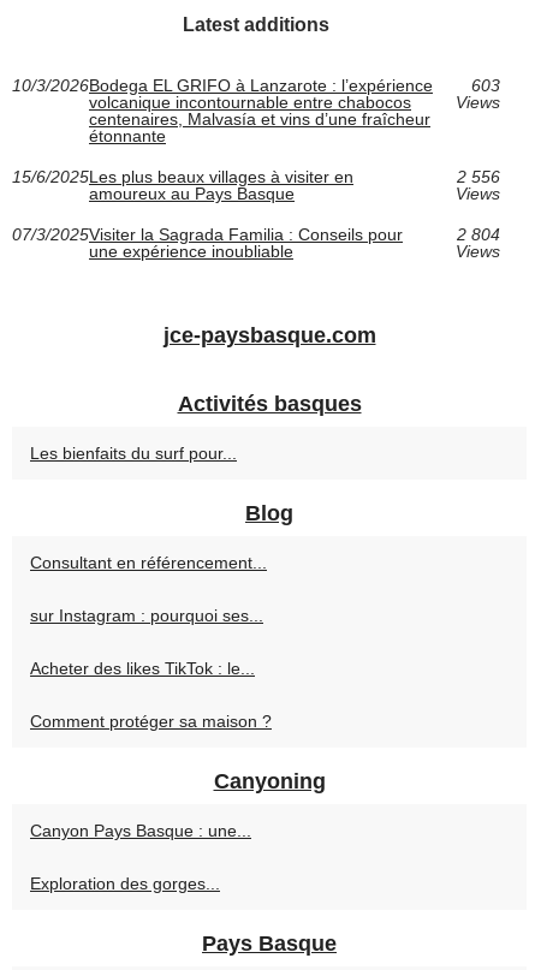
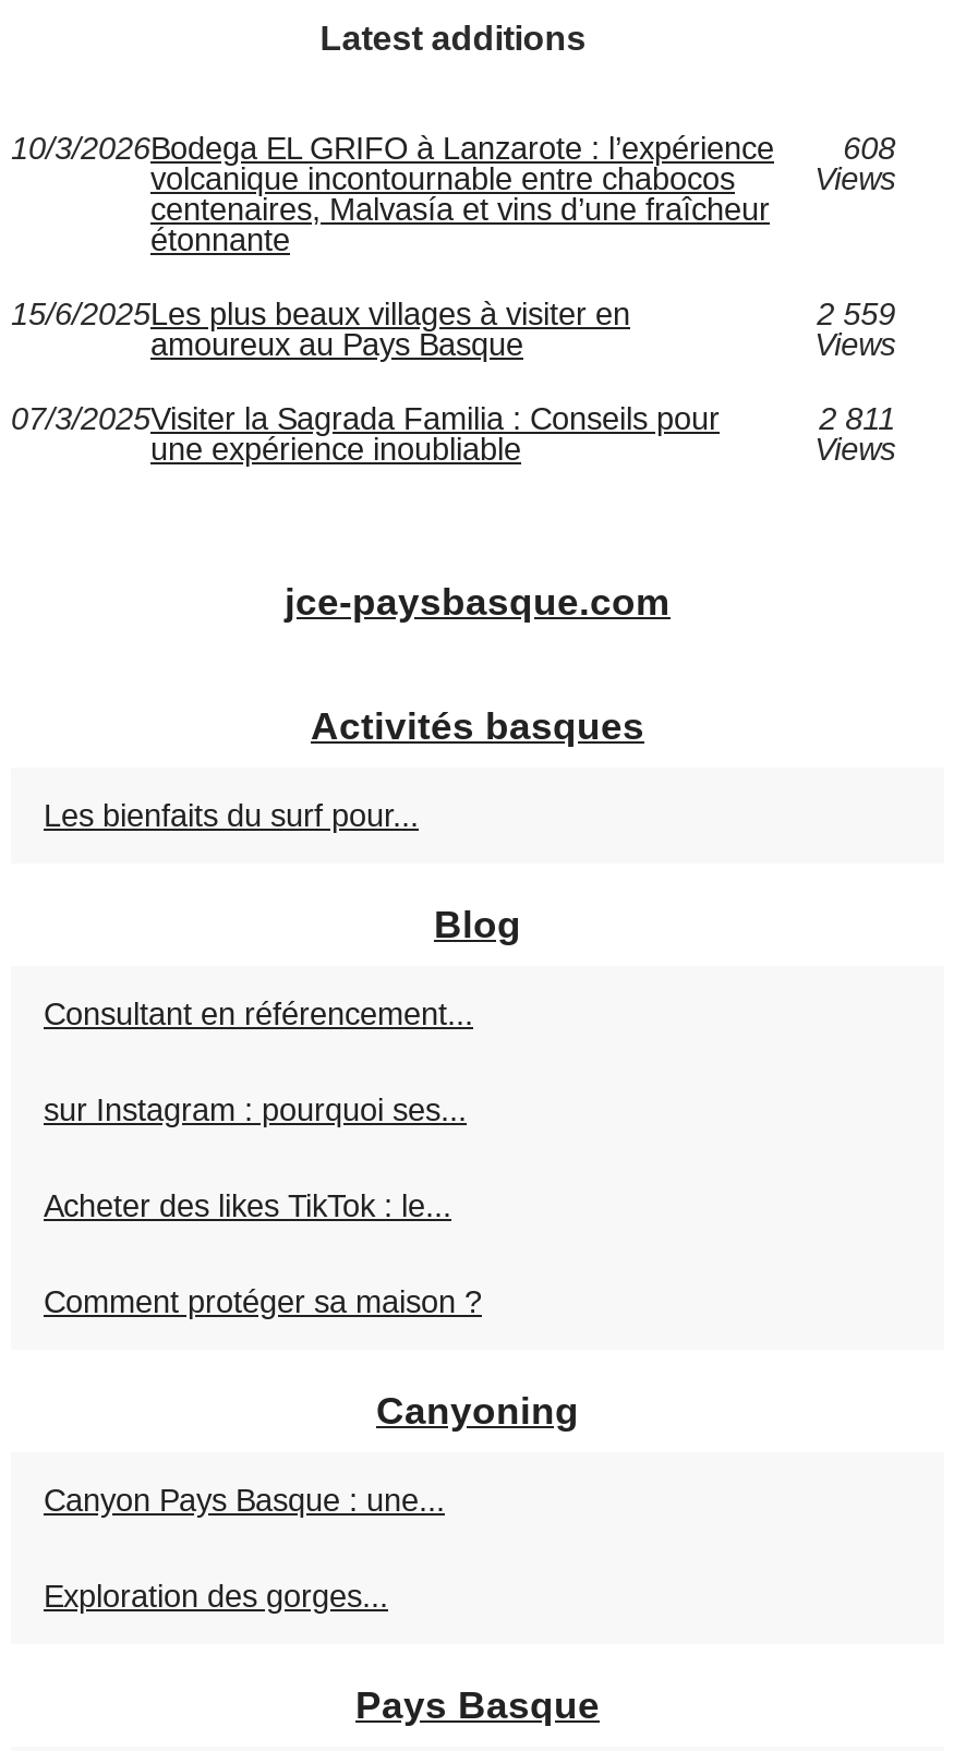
- 10/3/2026Bodega EL GRIFO à Lanzarote : l’expérience 603
+ 10/3/2026Bodega EL GRIFO à Lanzarote : l’expérience 608

- 2 556
+ 2 559

- 2 804
+ 2 811
